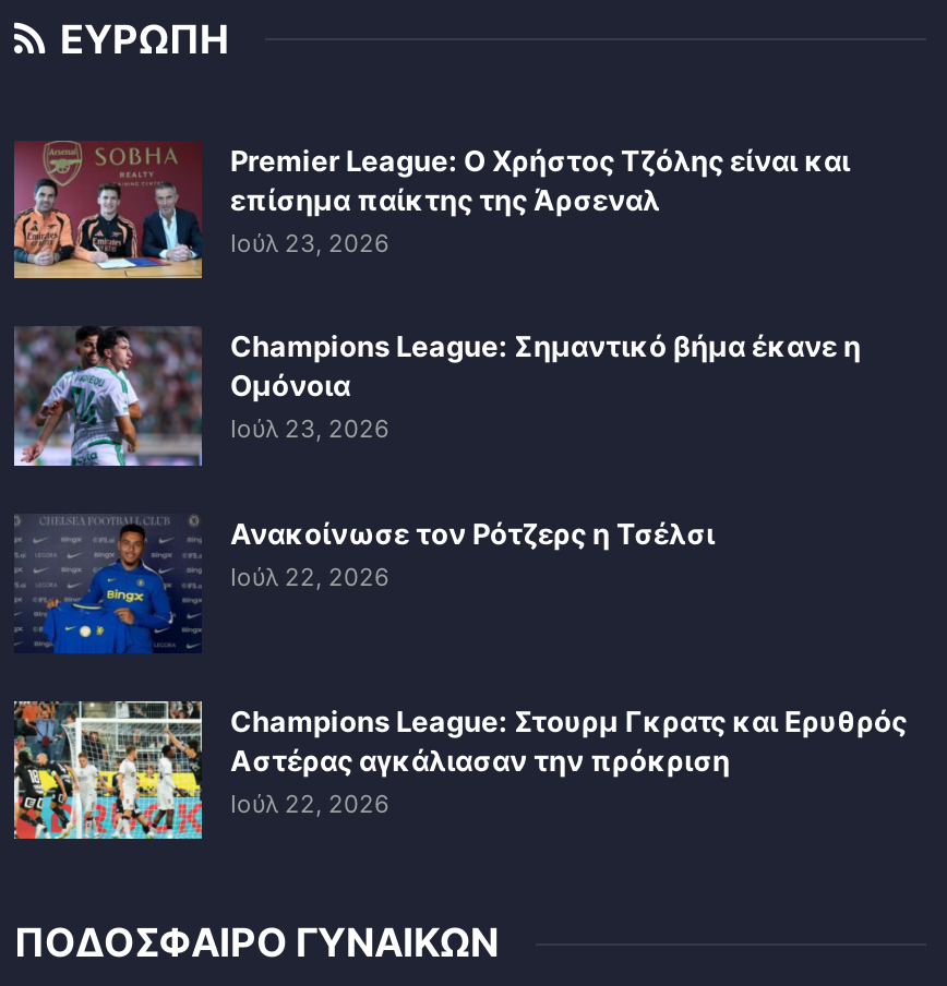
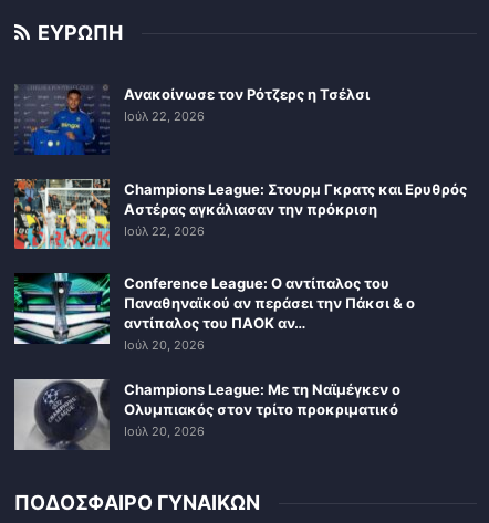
- [image]
- Premier League: Ο Χρήστος Τζόλης είναι και
- επίσημα παίκτης της Άρσεναλ
- Ιούλ 23, 2026
- Champions League: Σημαντικό βήμα έκανε η
- Ομόνοια
- Ιούλ 23, 2026

- [image]

moved up: [image] | Ανακοίνωσε τον Ρότζερς η Τσέλσι | Ιούλ 22, 2026 | Champions League: Στουρμ Γκρατς και Ερυθρός | Αστέρας αγκάλιασαν την πρόκριση | Ιούλ 22, 2026

+ [image]
+ Conference League: Ο αντίπαλος του
+ Παναθηναϊκού αν περάσει την Πάκσι & ο
+ αντίπαλος του ΠΑΟΚ αν…
+ Ιούλ 20, 2026
+ Champions League: Με τη Ναϊμέγκεν ο
+ Ολυμπιακός στον τρίτο προκριματικό
+ Ιούλ 20, 2026

+ [image]
